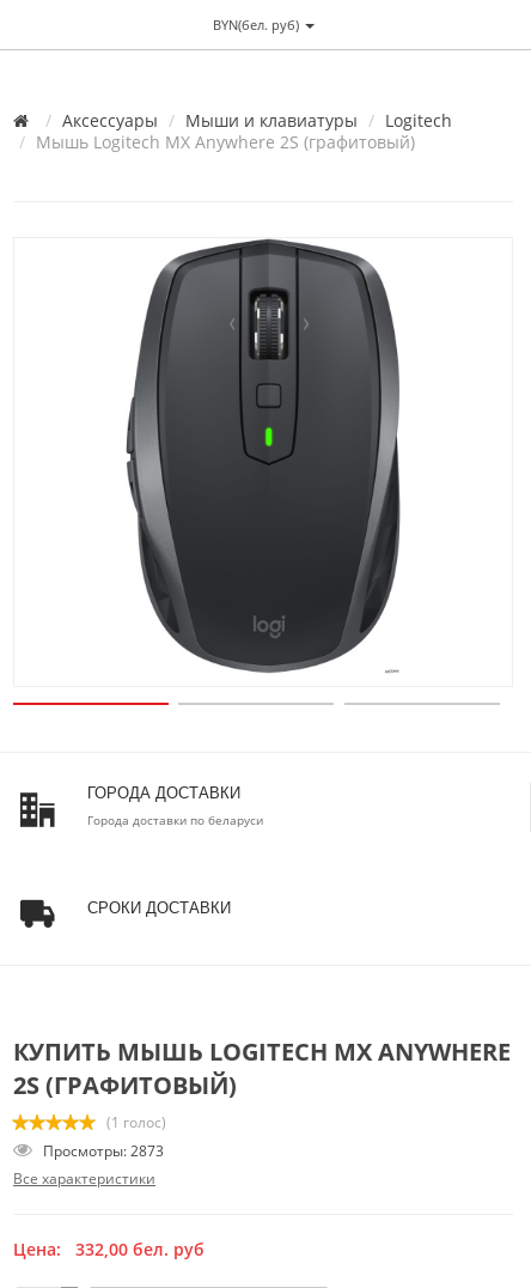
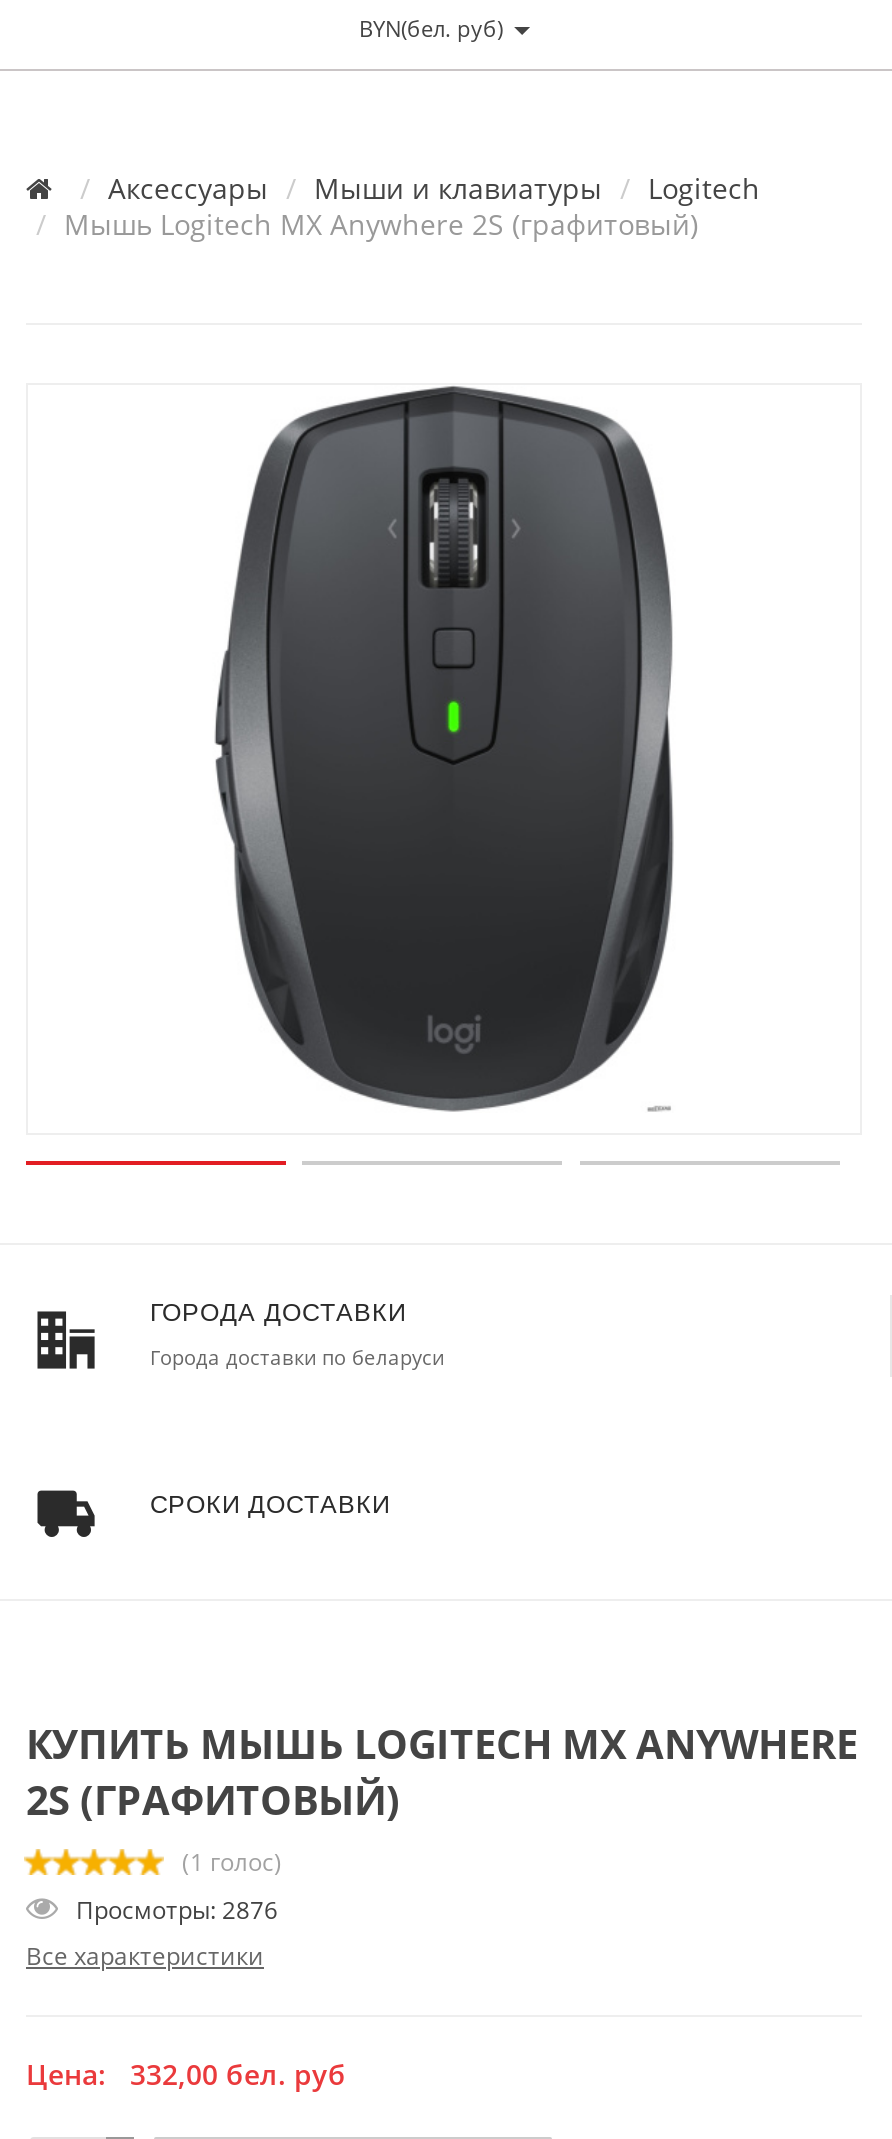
- Просмотры: 2873
+ Просмотры: 2876
